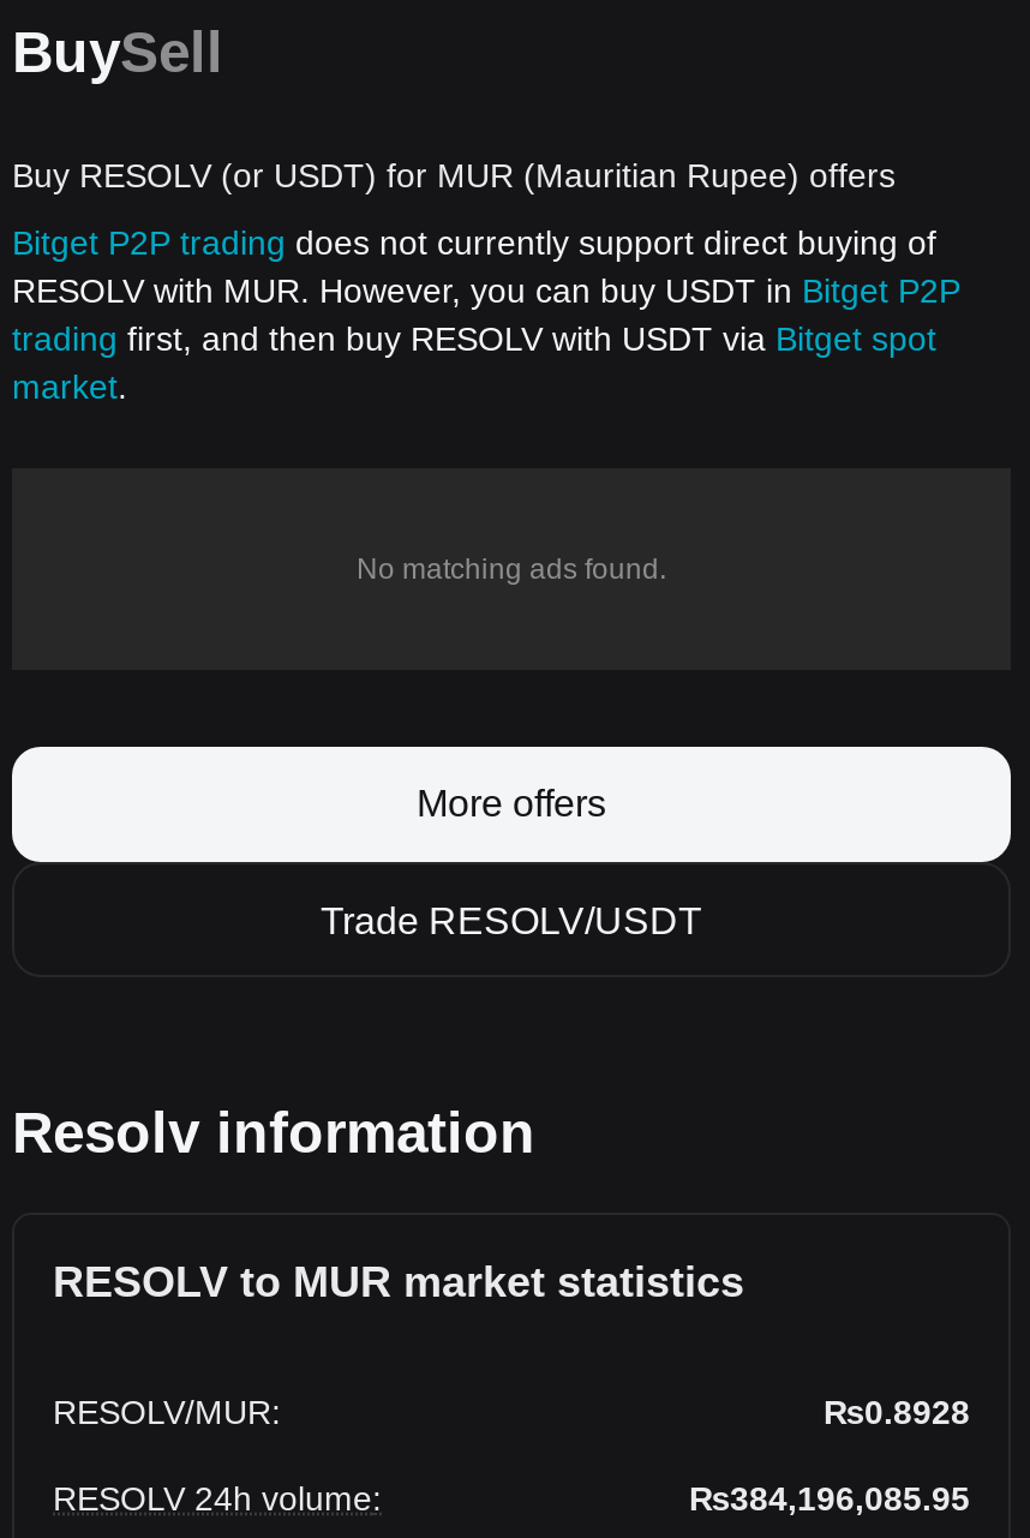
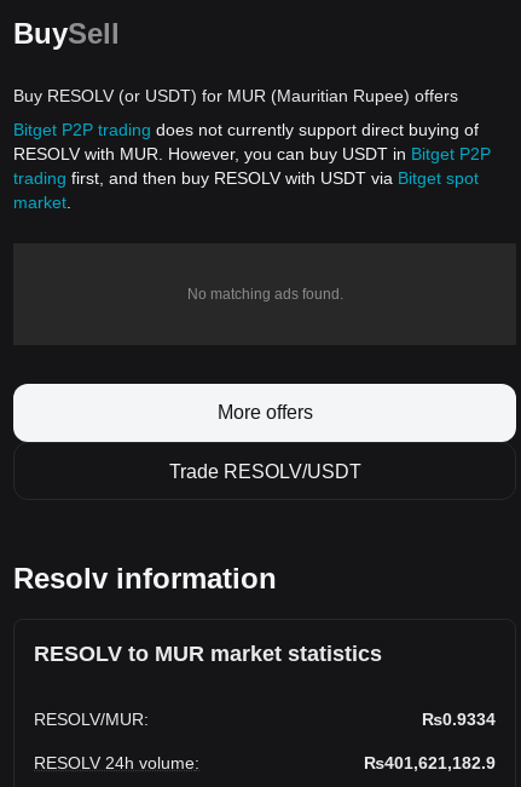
- ₨0.8928
+ ₨0.9334

- ₨384,196,085.95
+ ₨401,621,182.9
